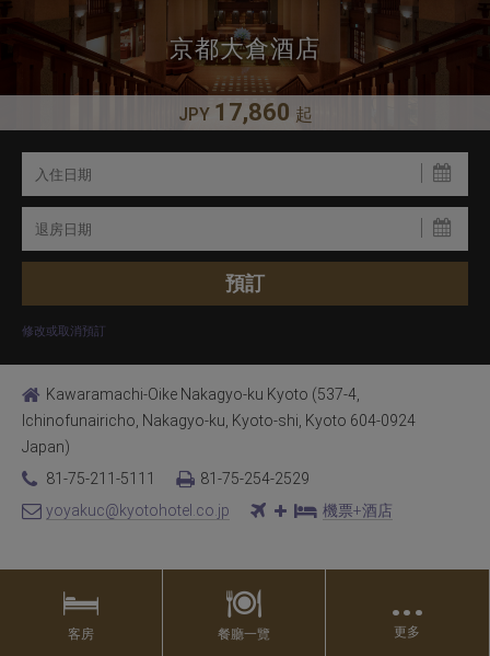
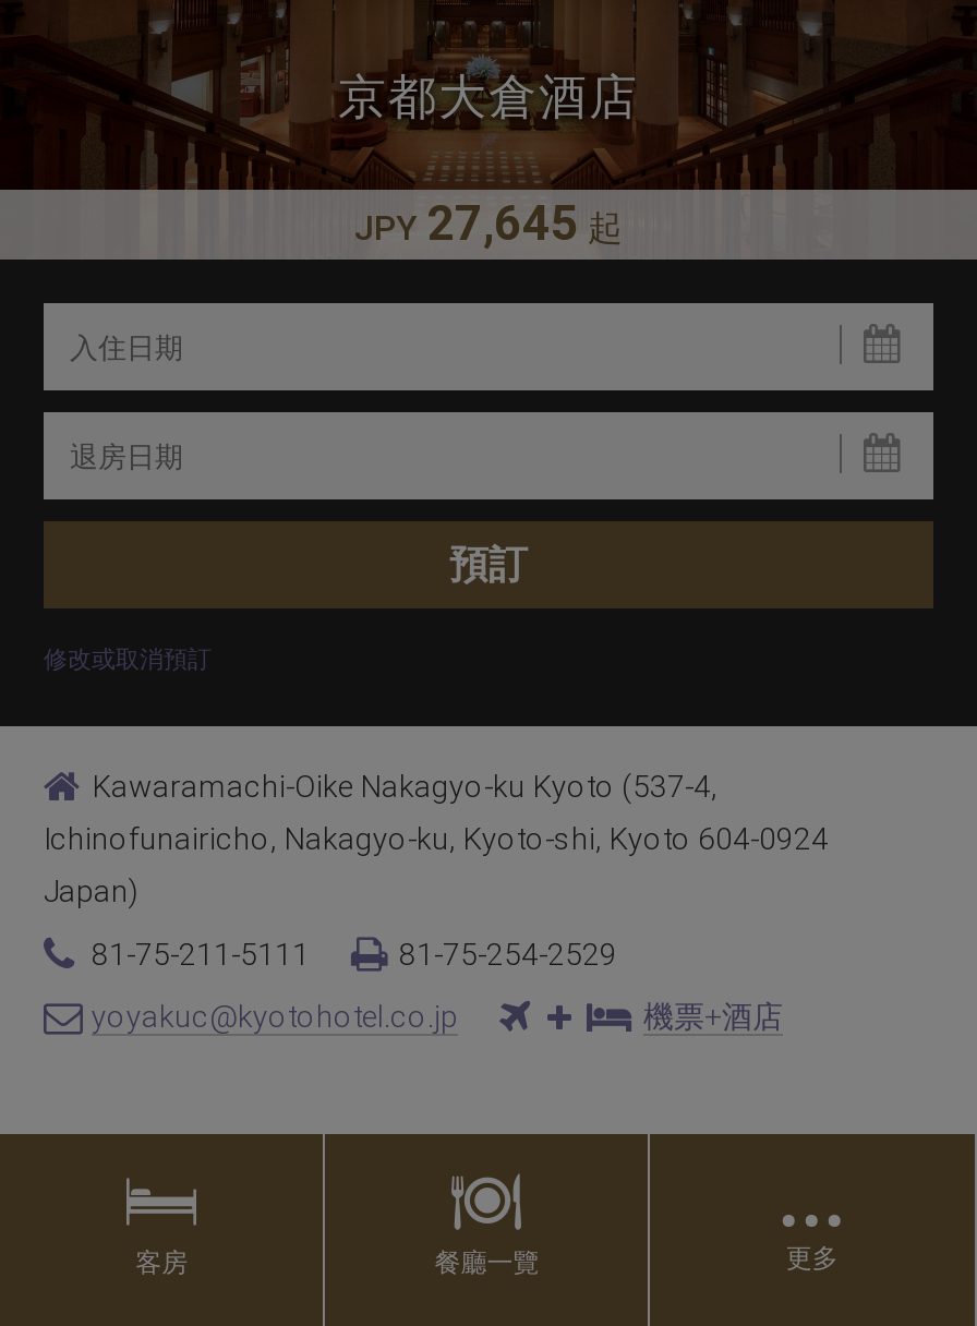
- JPY 17,860起
+ JPY 27,645起
